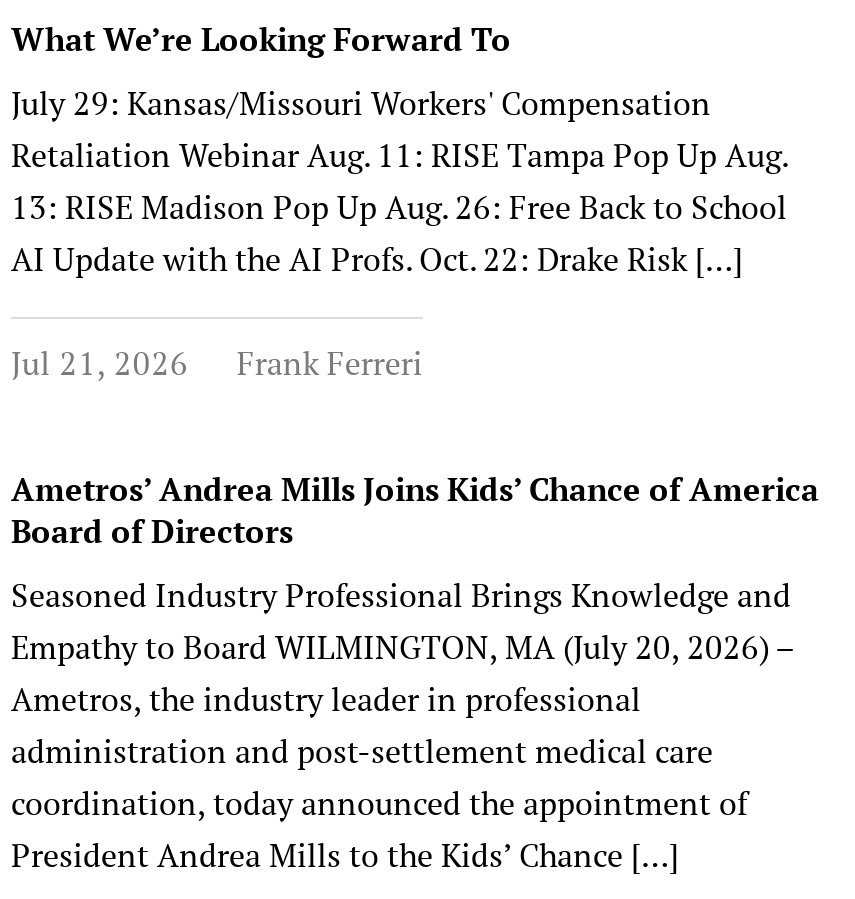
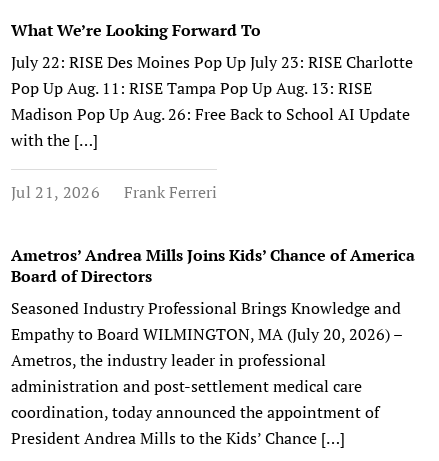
- July 29: Kansas/Missouri Workers' Compensation
- Retaliation Webinar Aug. 11: RISE Tampa Pop Up Aug.
- 13: RISE Madison Pop Up Aug. 26: Free Back to School
- AI Update with the AI Profs. Oct. 22: Drake Risk […]
+ July 22: RISE Des Moines Pop Up July 23: RISE Charlotte
+ Pop Up Aug. 11: RISE Tampa Pop Up Aug. 13: RISE
+ Madison Pop Up Aug. 26: Free Back to School AI Update
+ with the […]
